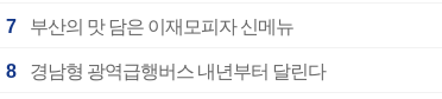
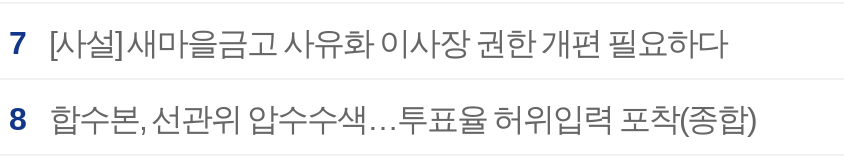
- 부산의 맛 담은 이재모피자 신메뉴
+ [사설] 새마을금고 사유화 이사장 권한 개편 필요하다

- 경남형 광역급행버스 내년부터 달린다
+ 합수본, 선관위 압수수색…투표율 허위입력 포착(종합)
